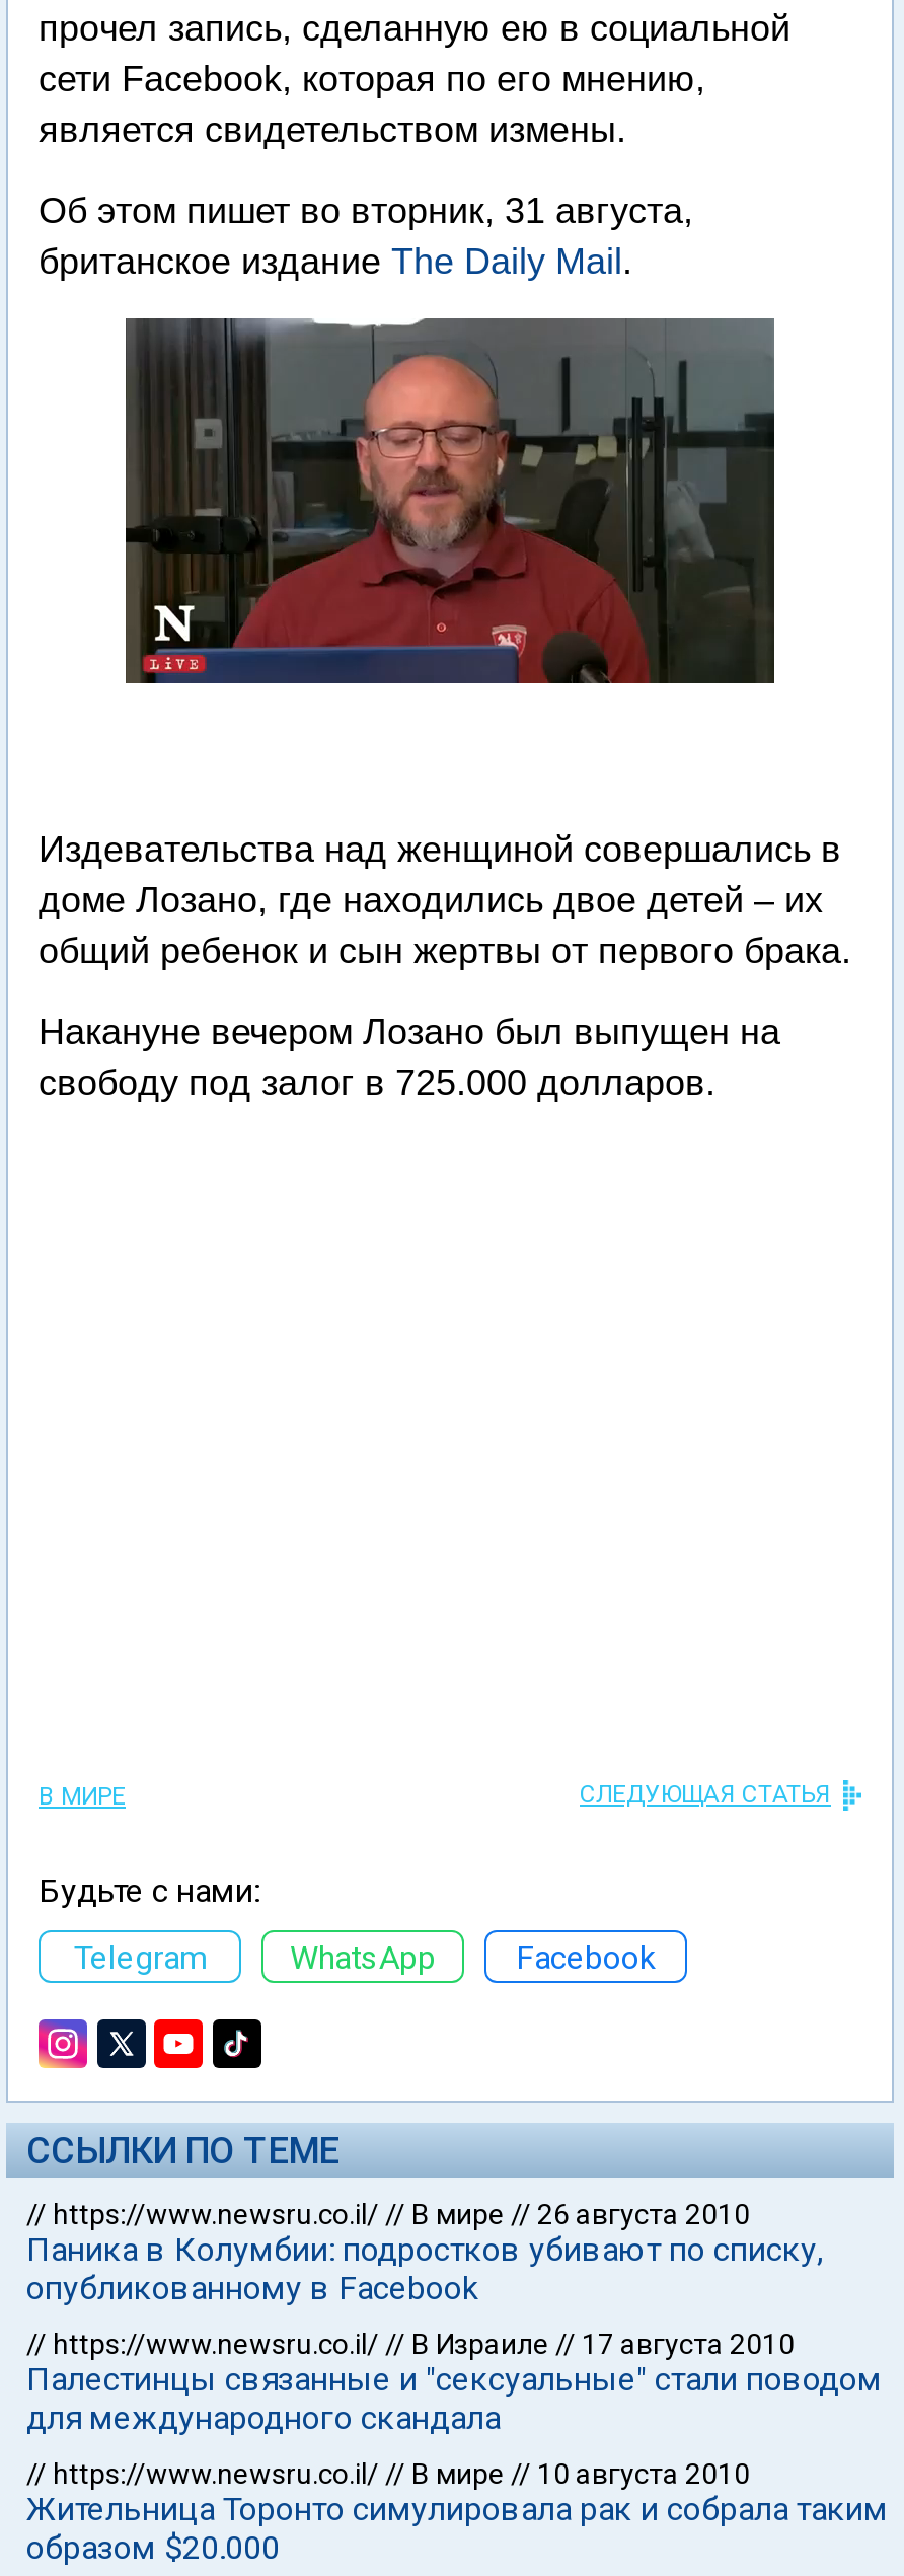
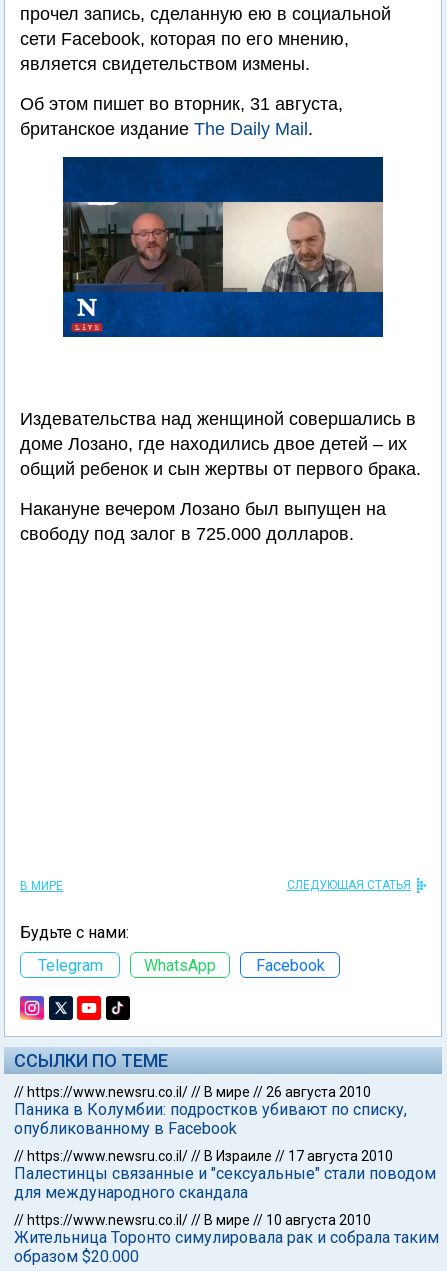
- [image]
+ [image]
